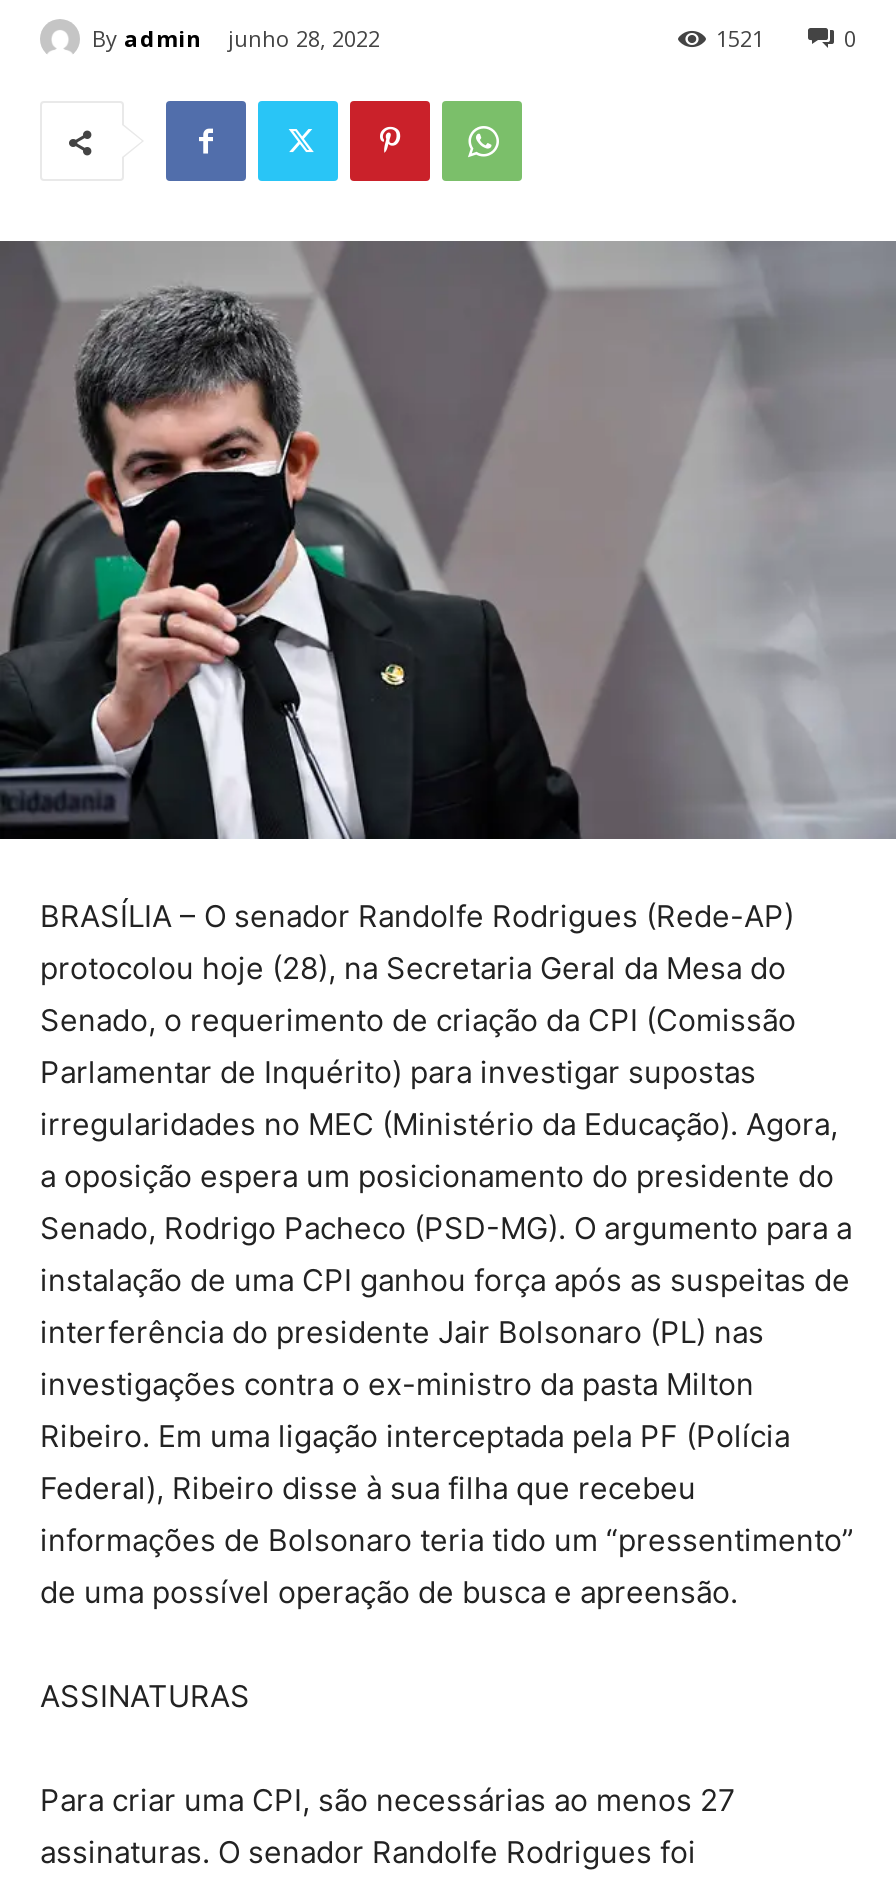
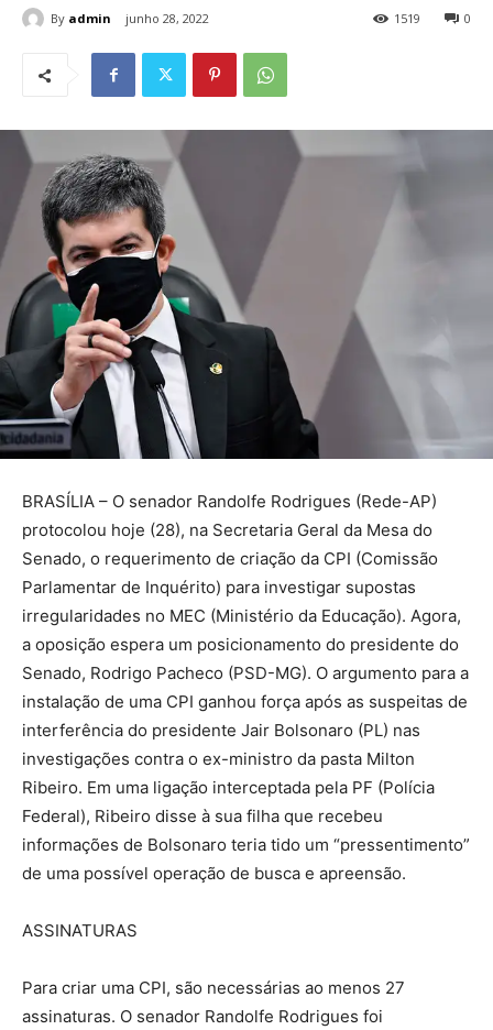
- 1521
+ 1519
